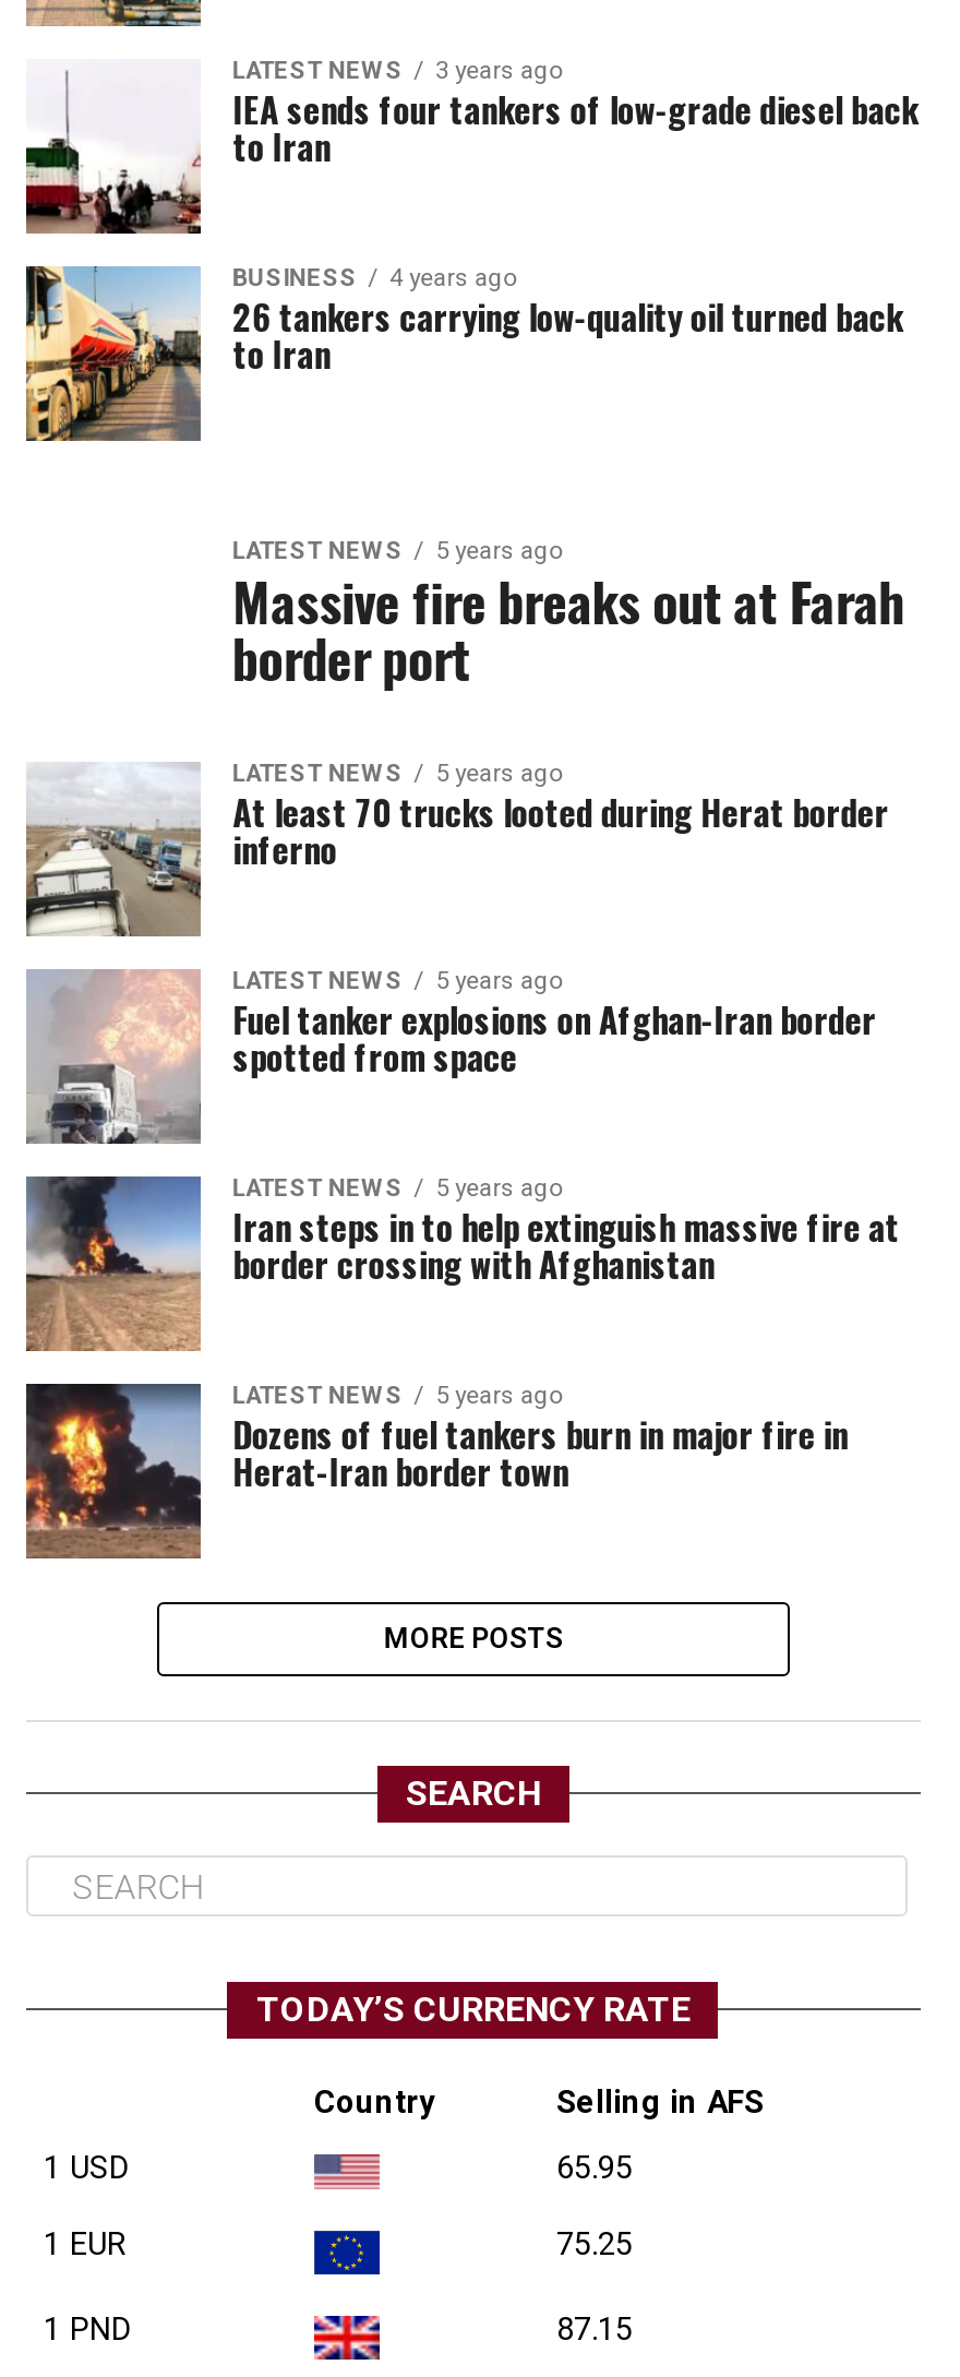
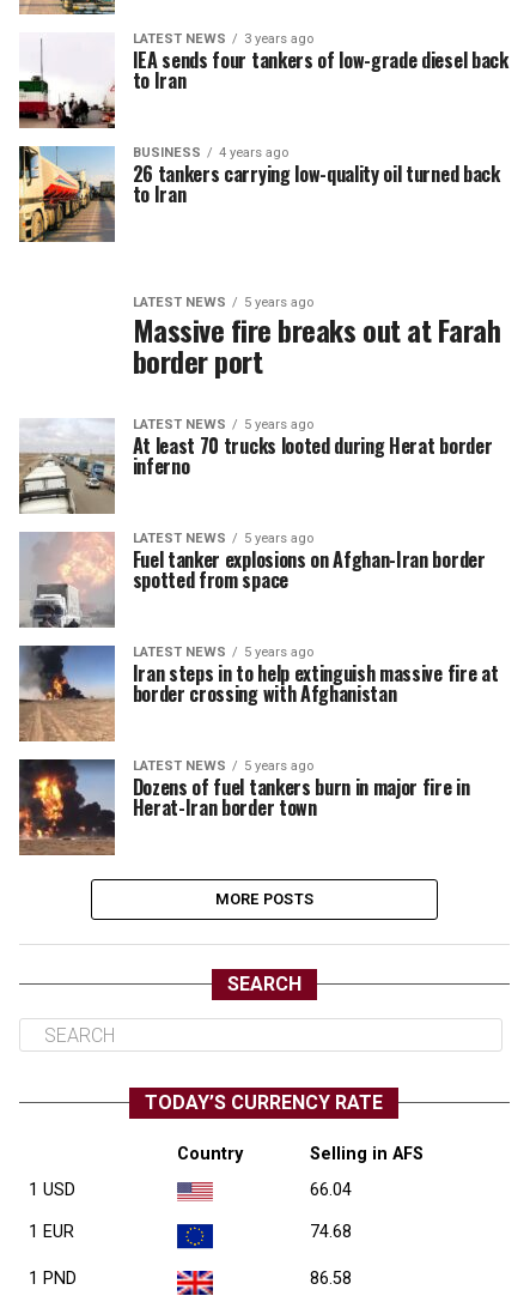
- 65.95
+ 66.04

- 75.25
+ 74.68

- 87.15
+ 86.58
